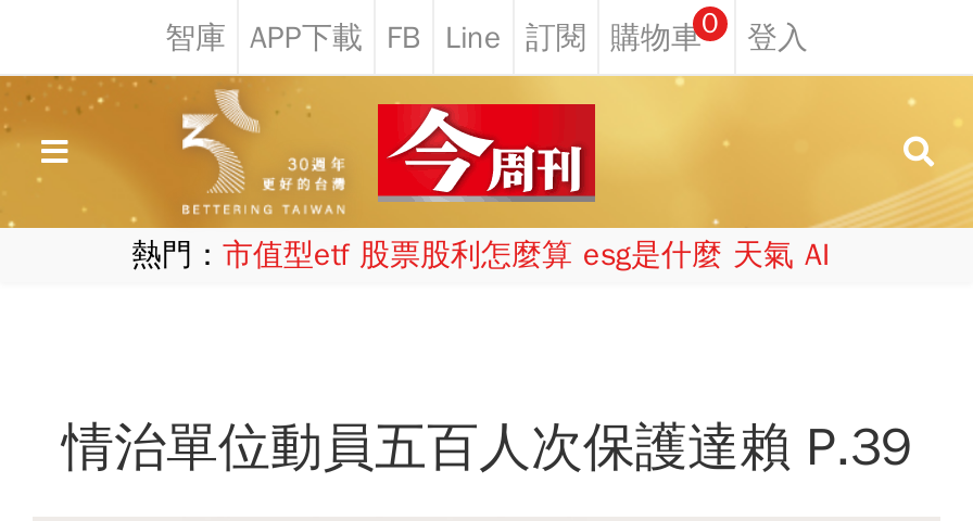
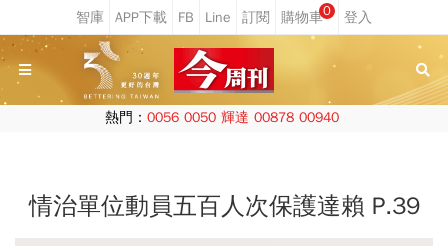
- 熱門：市值型etf 股票股利怎麼算 esg是什麼 天氣 AI
+ 熱門：0056 0050 輝達 00878 00940
